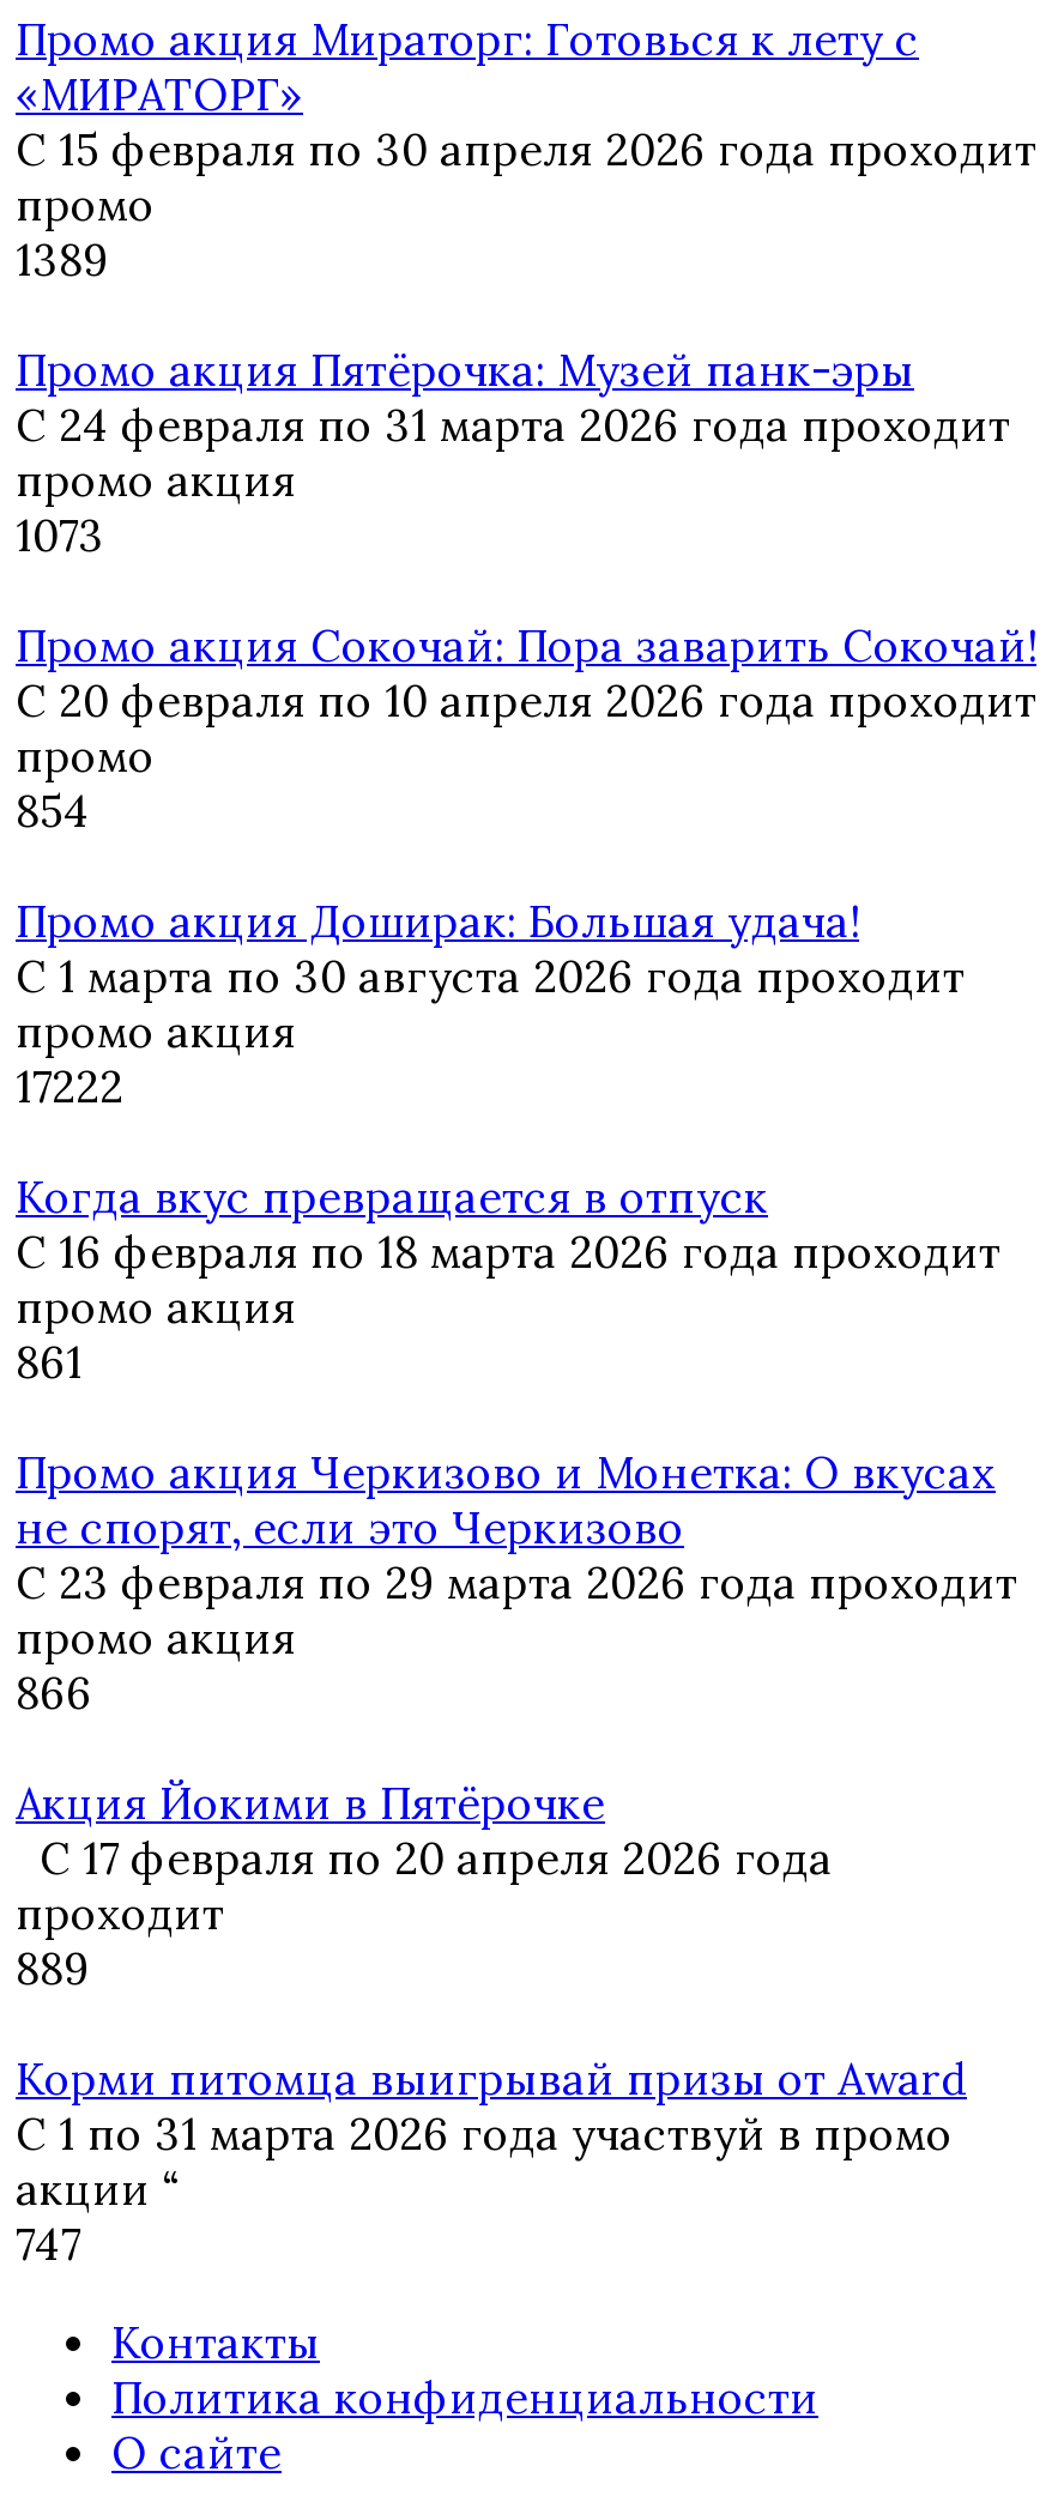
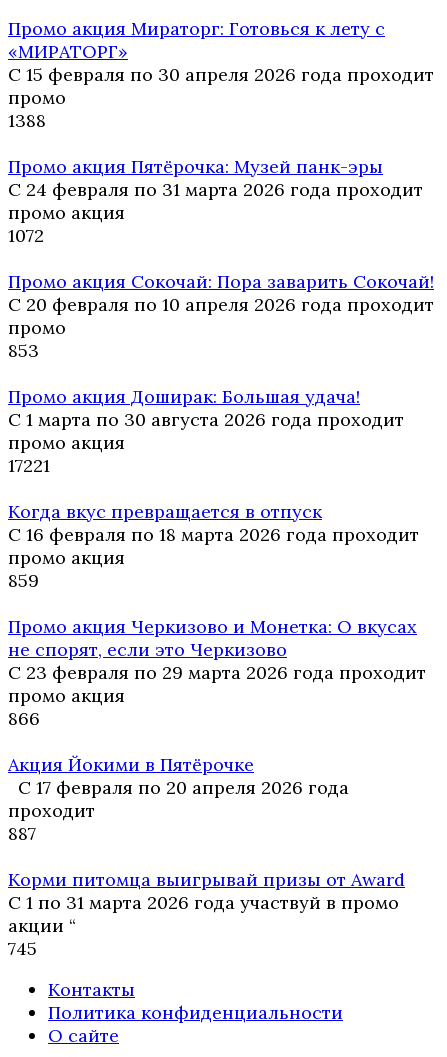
- 1389
+ 1388

- 1073
+ 1072

- 854
+ 853

- 17222
+ 17221

- 861
+ 859

- 889
+ 887

- 747
+ 745
